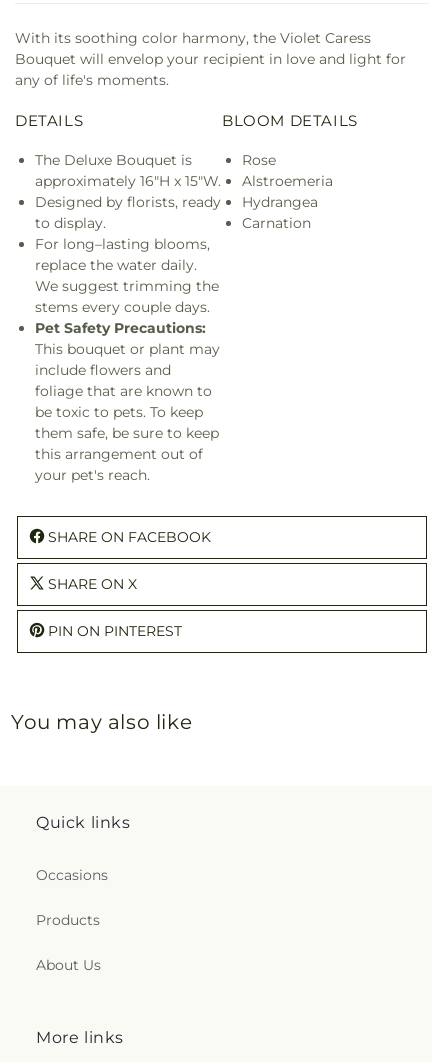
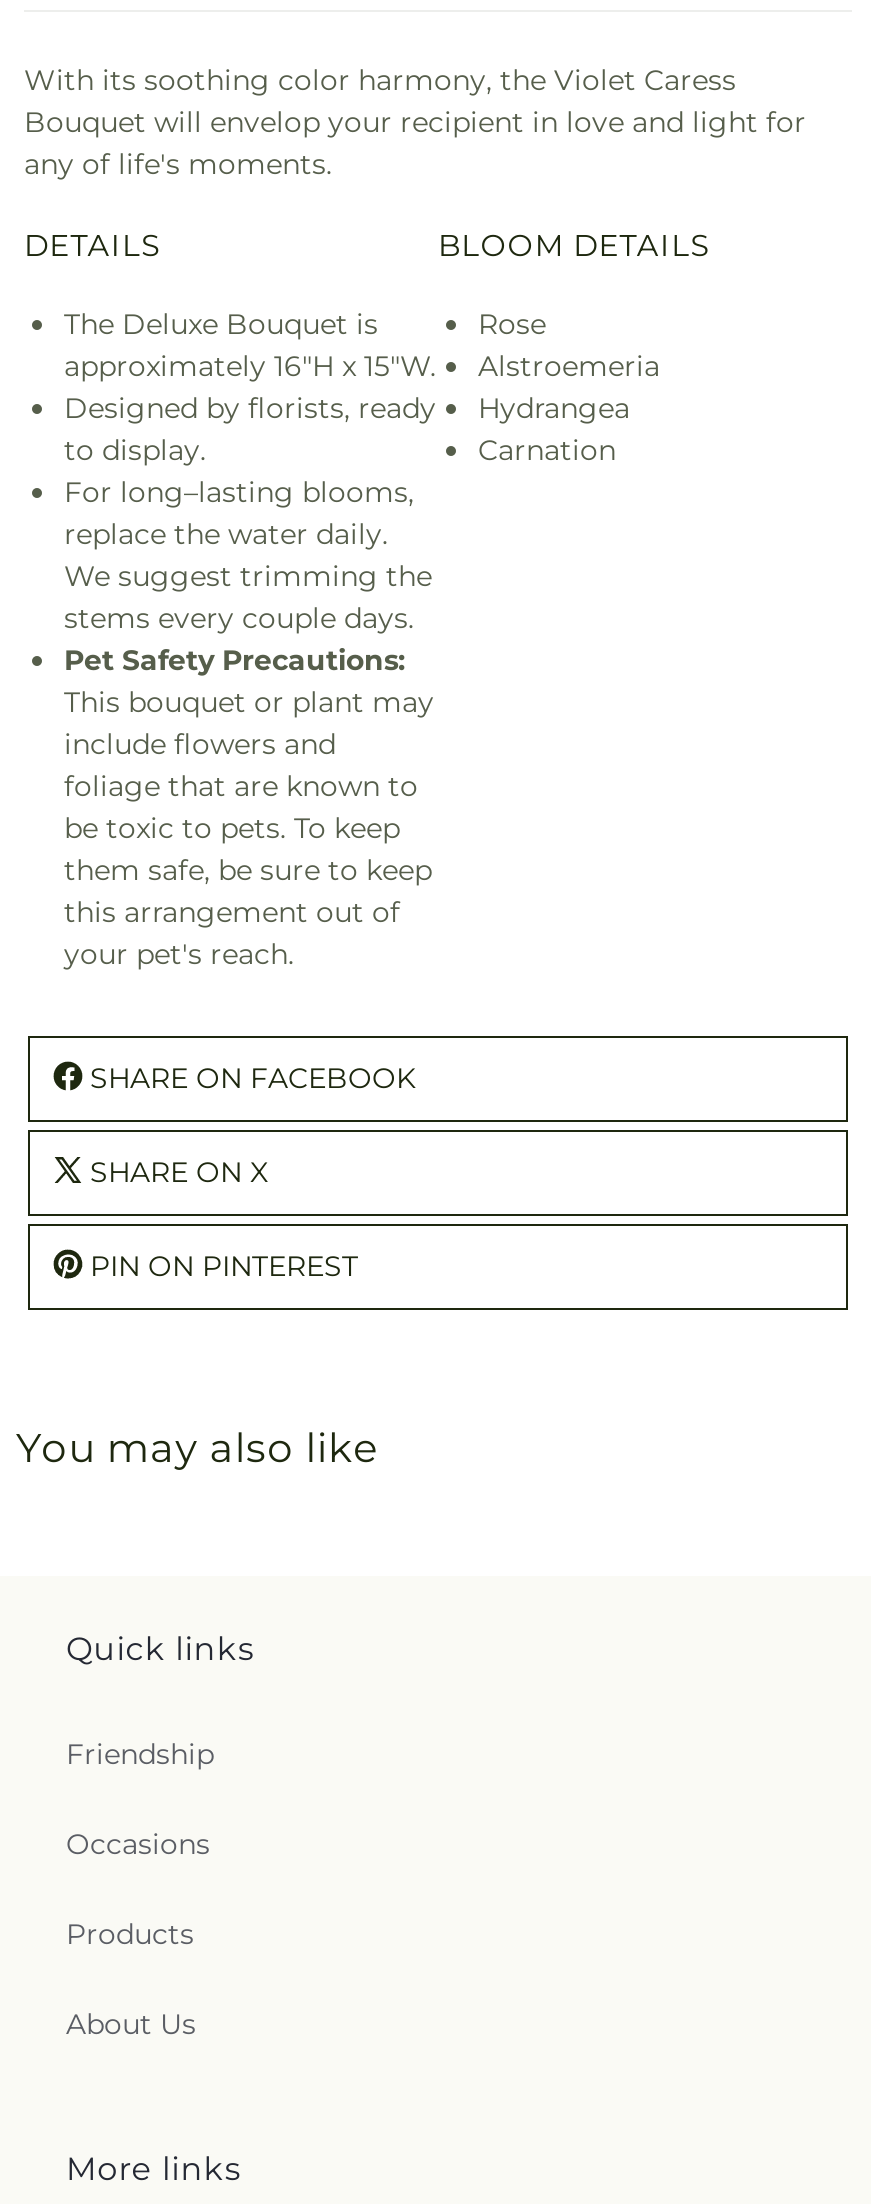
+ Friendship
